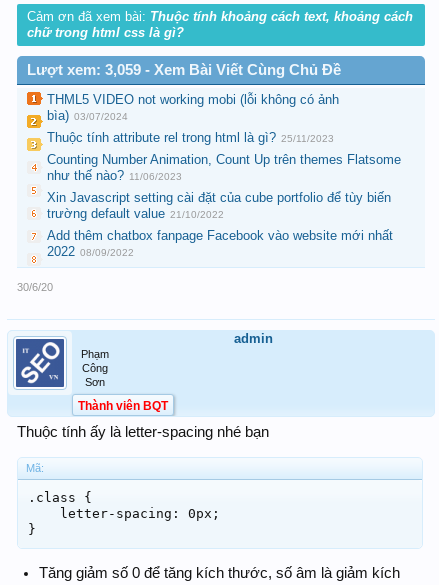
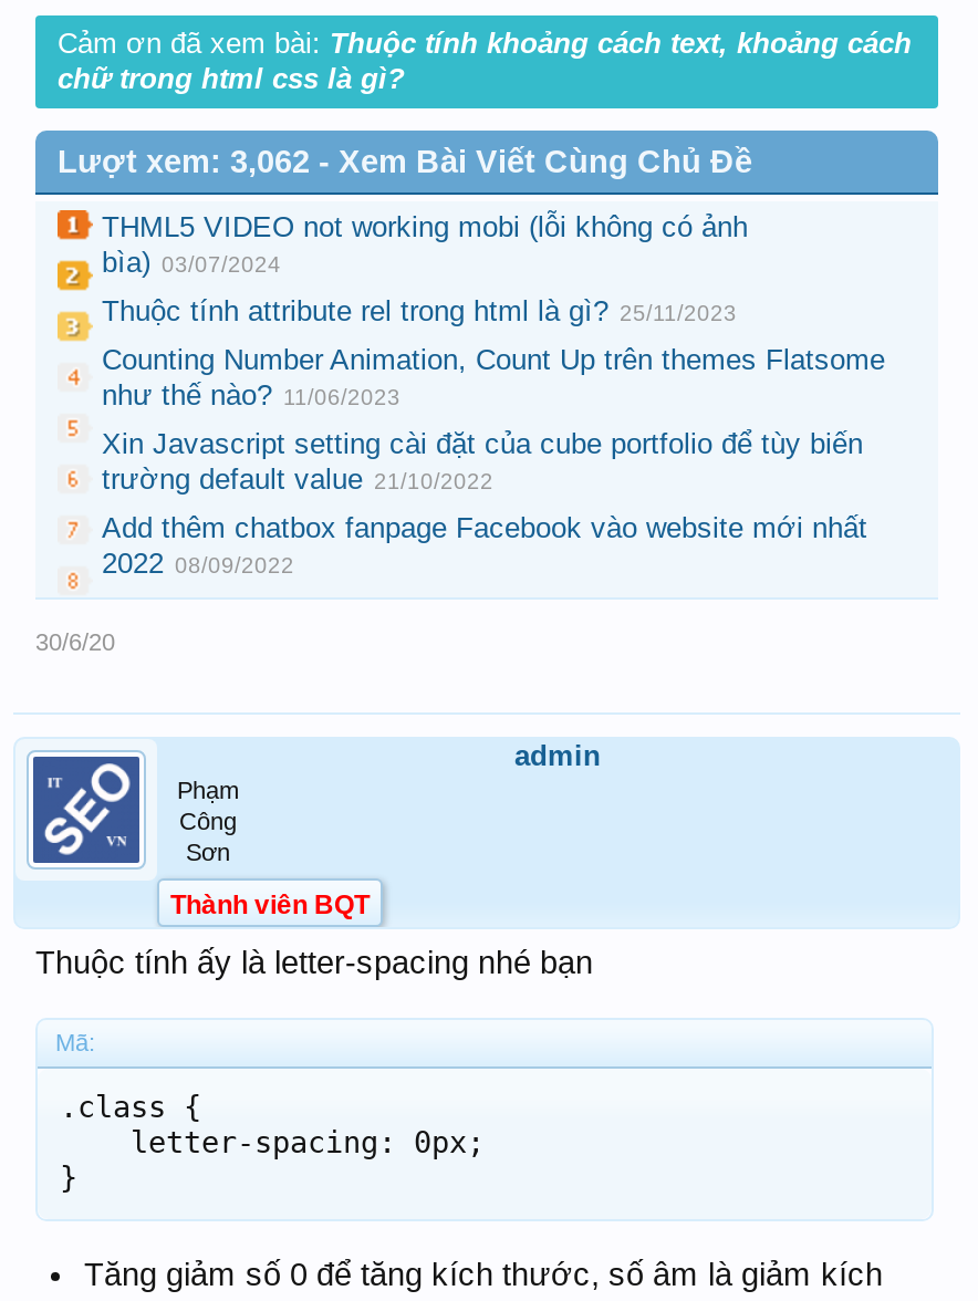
- Lượt xem: 3,059 - Xem Bài Viết Cùng Chủ Đề
+ Lượt xem: 3,062 - Xem Bài Viết Cùng Chủ Đề
